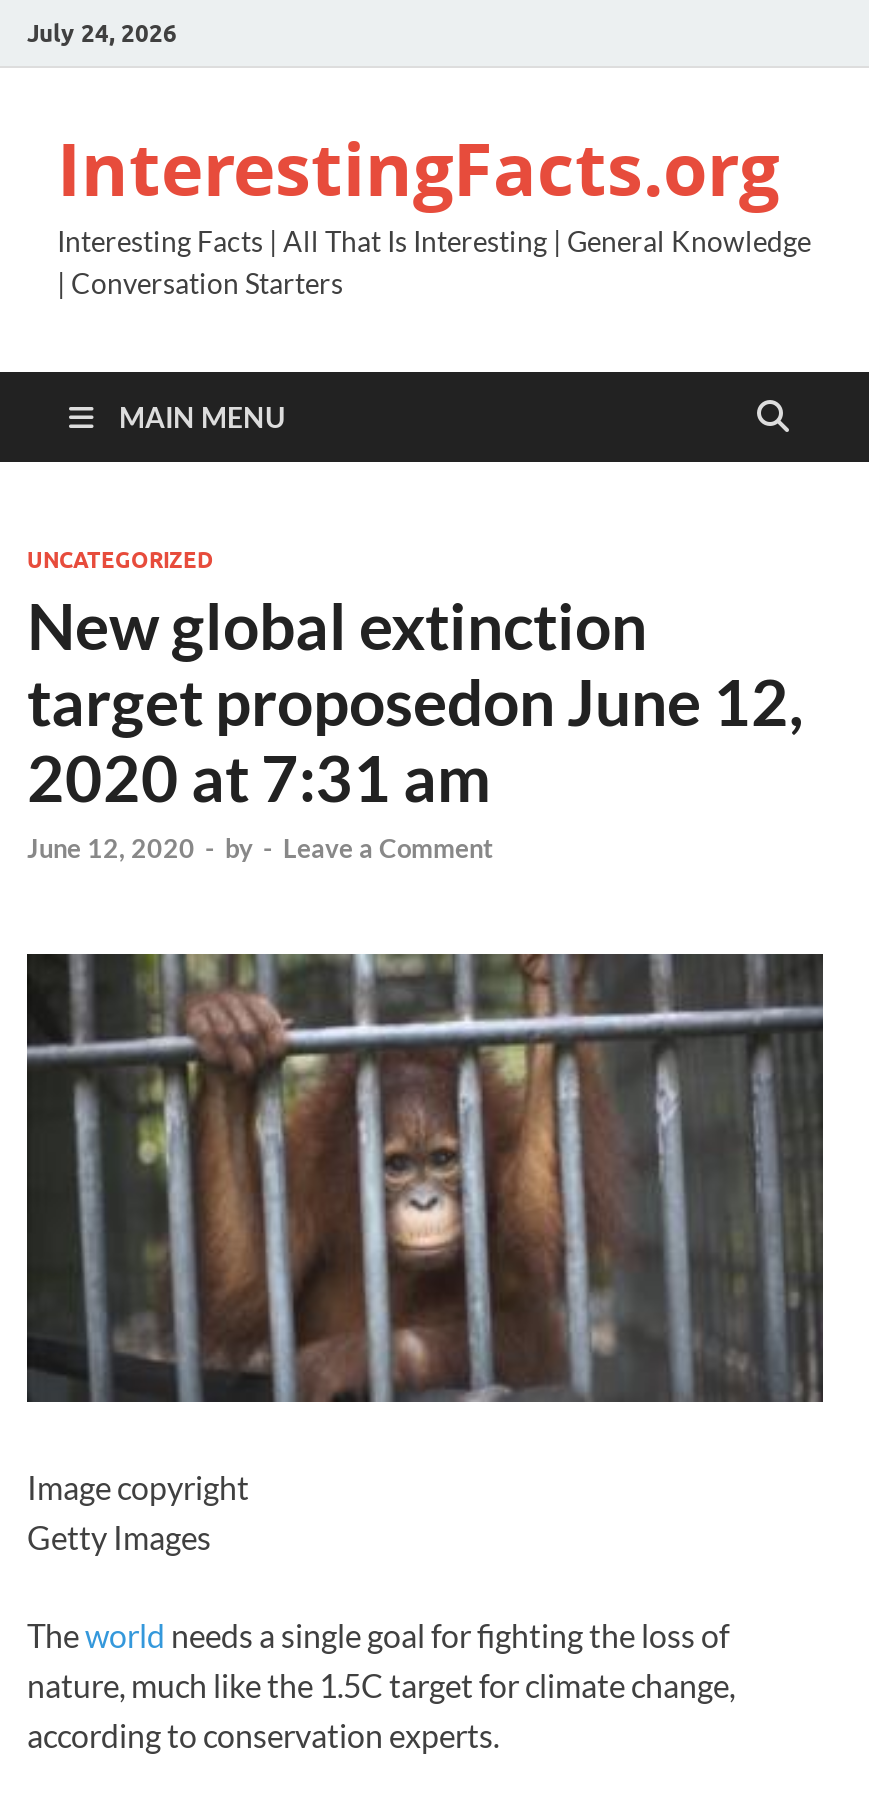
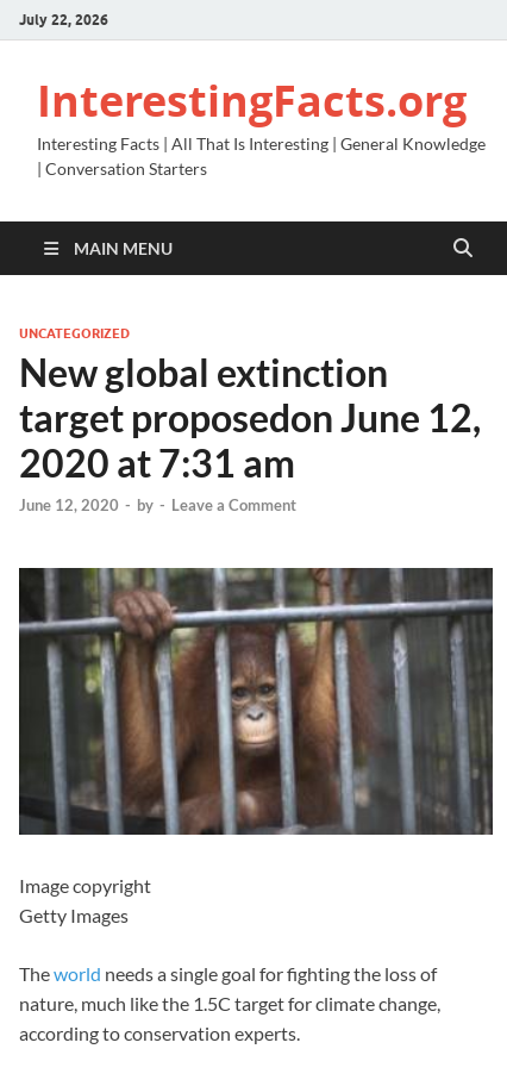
- July 24, 2026
+ July 22, 2026
